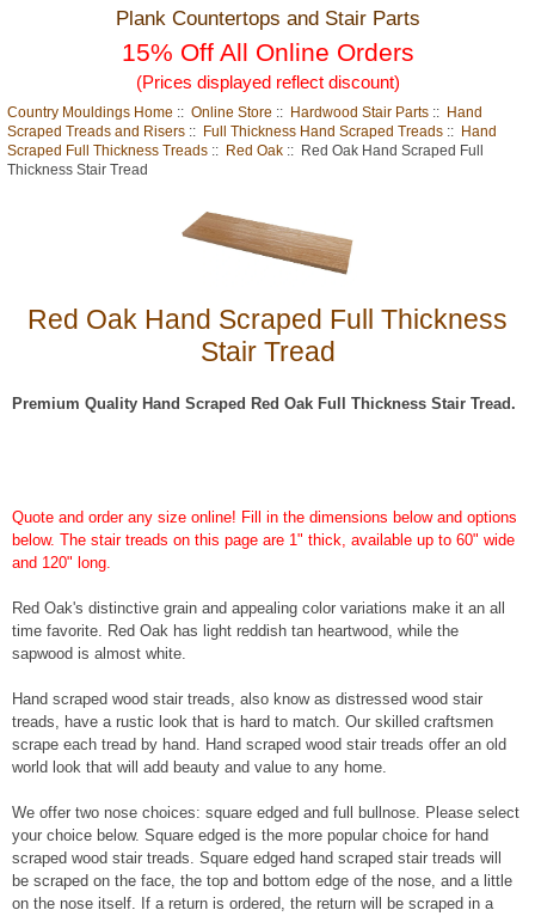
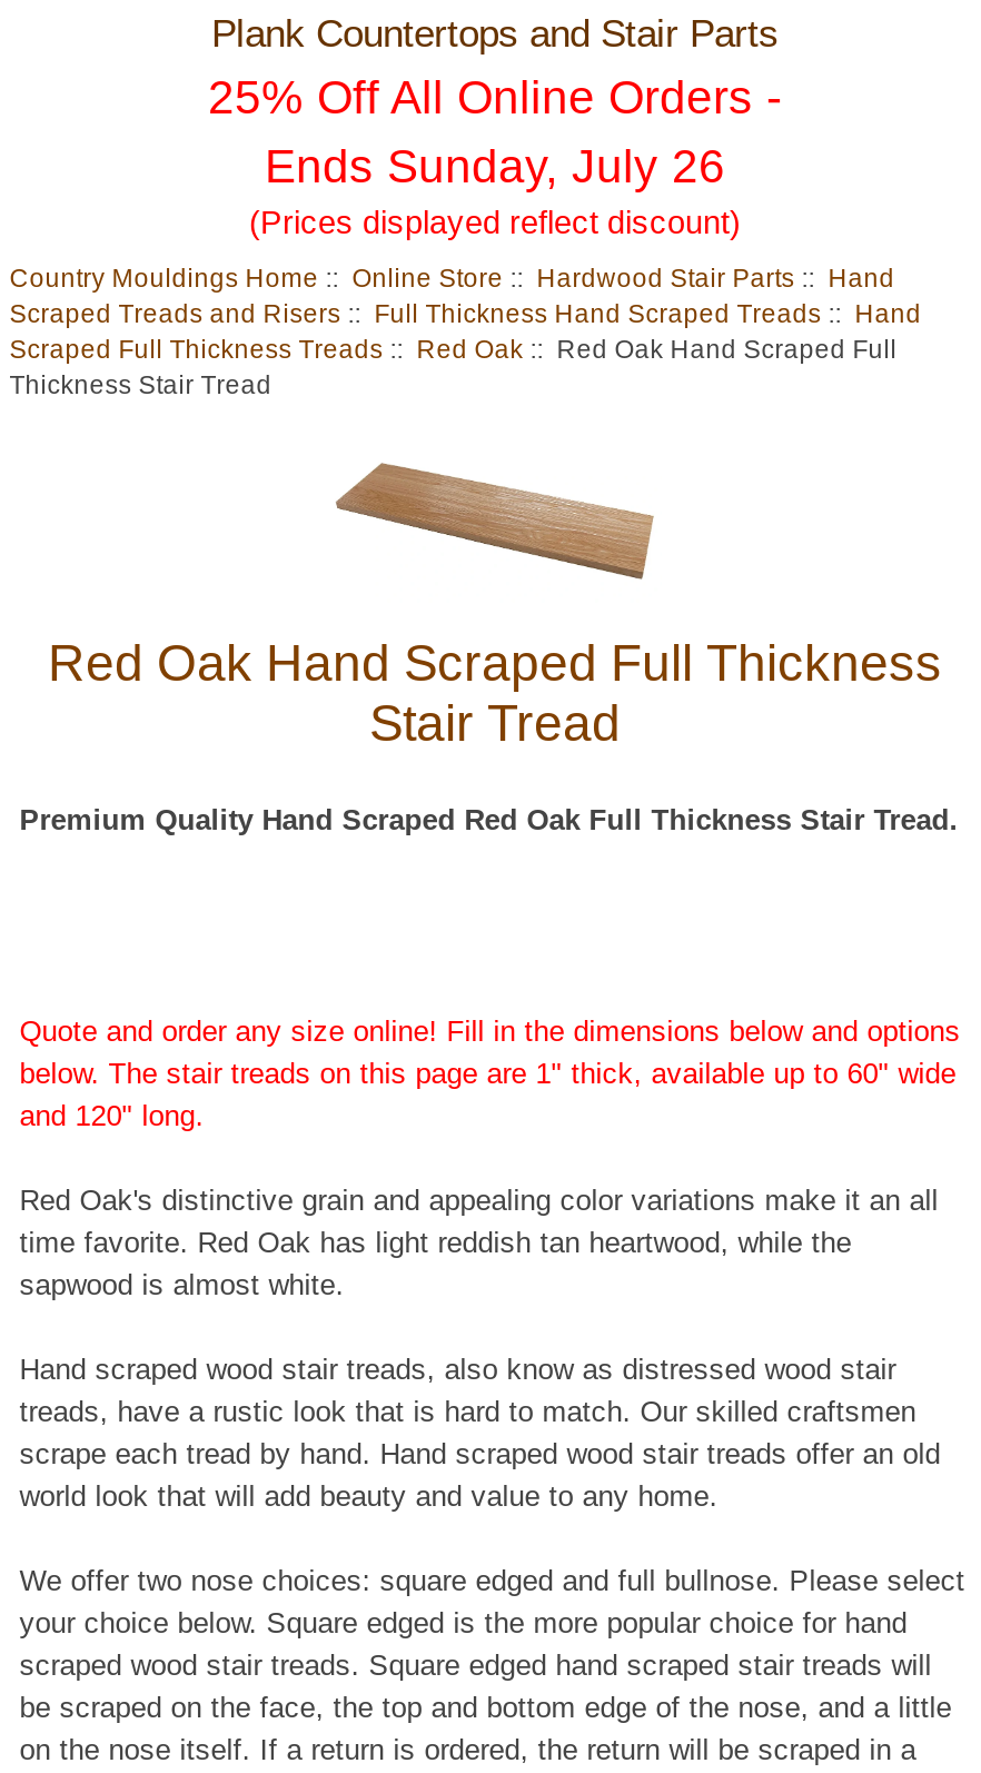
- 15% Off All Online Orders
+ 25% Off All Online Orders -
+ Ends Sunday, July 26
